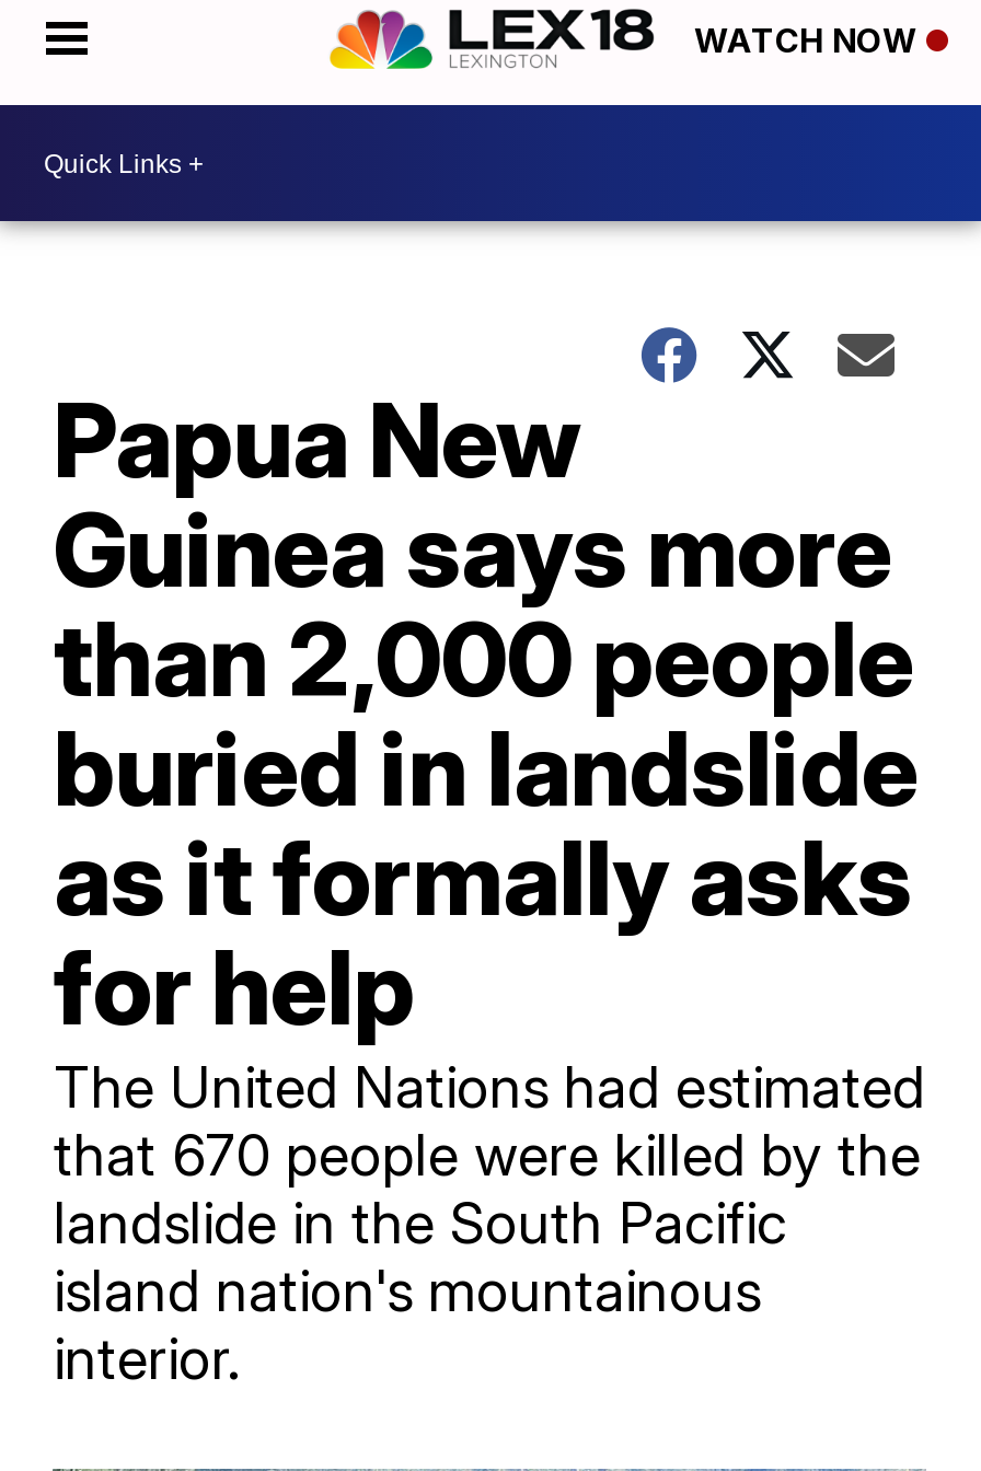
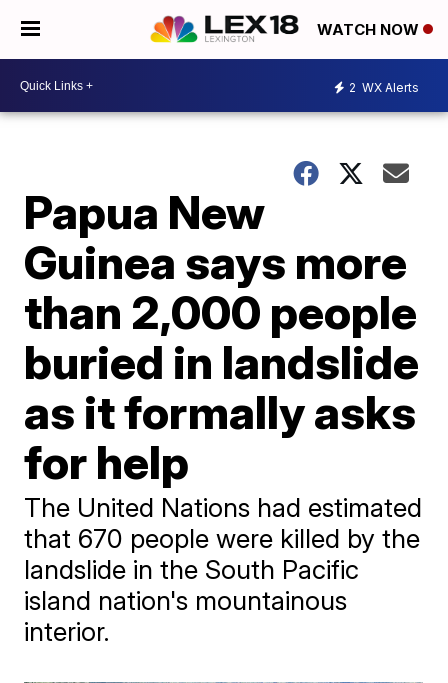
+ 2 WX Alerts
